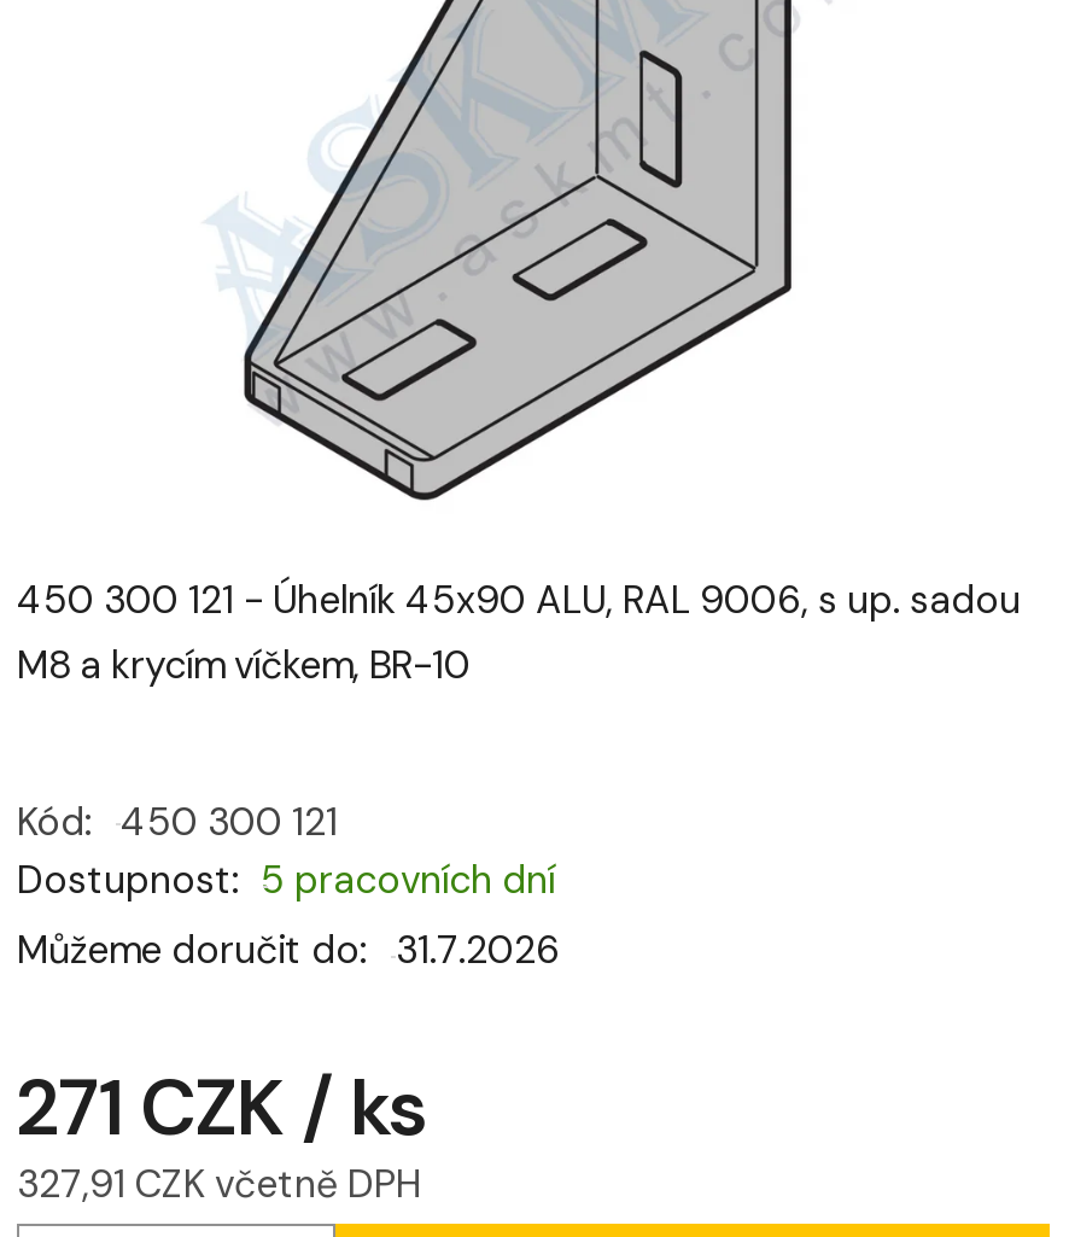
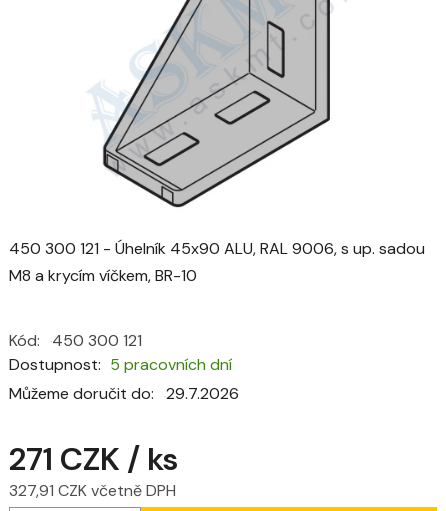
- Můžeme doručit do: 31.7.2026
+ Můžeme doručit do: 29.7.2026
